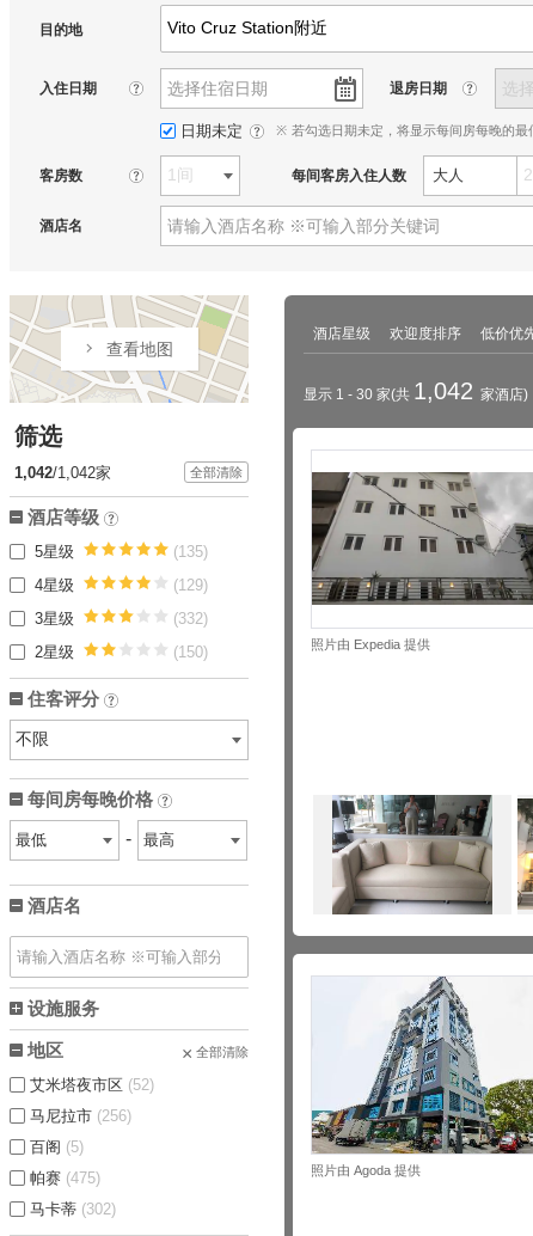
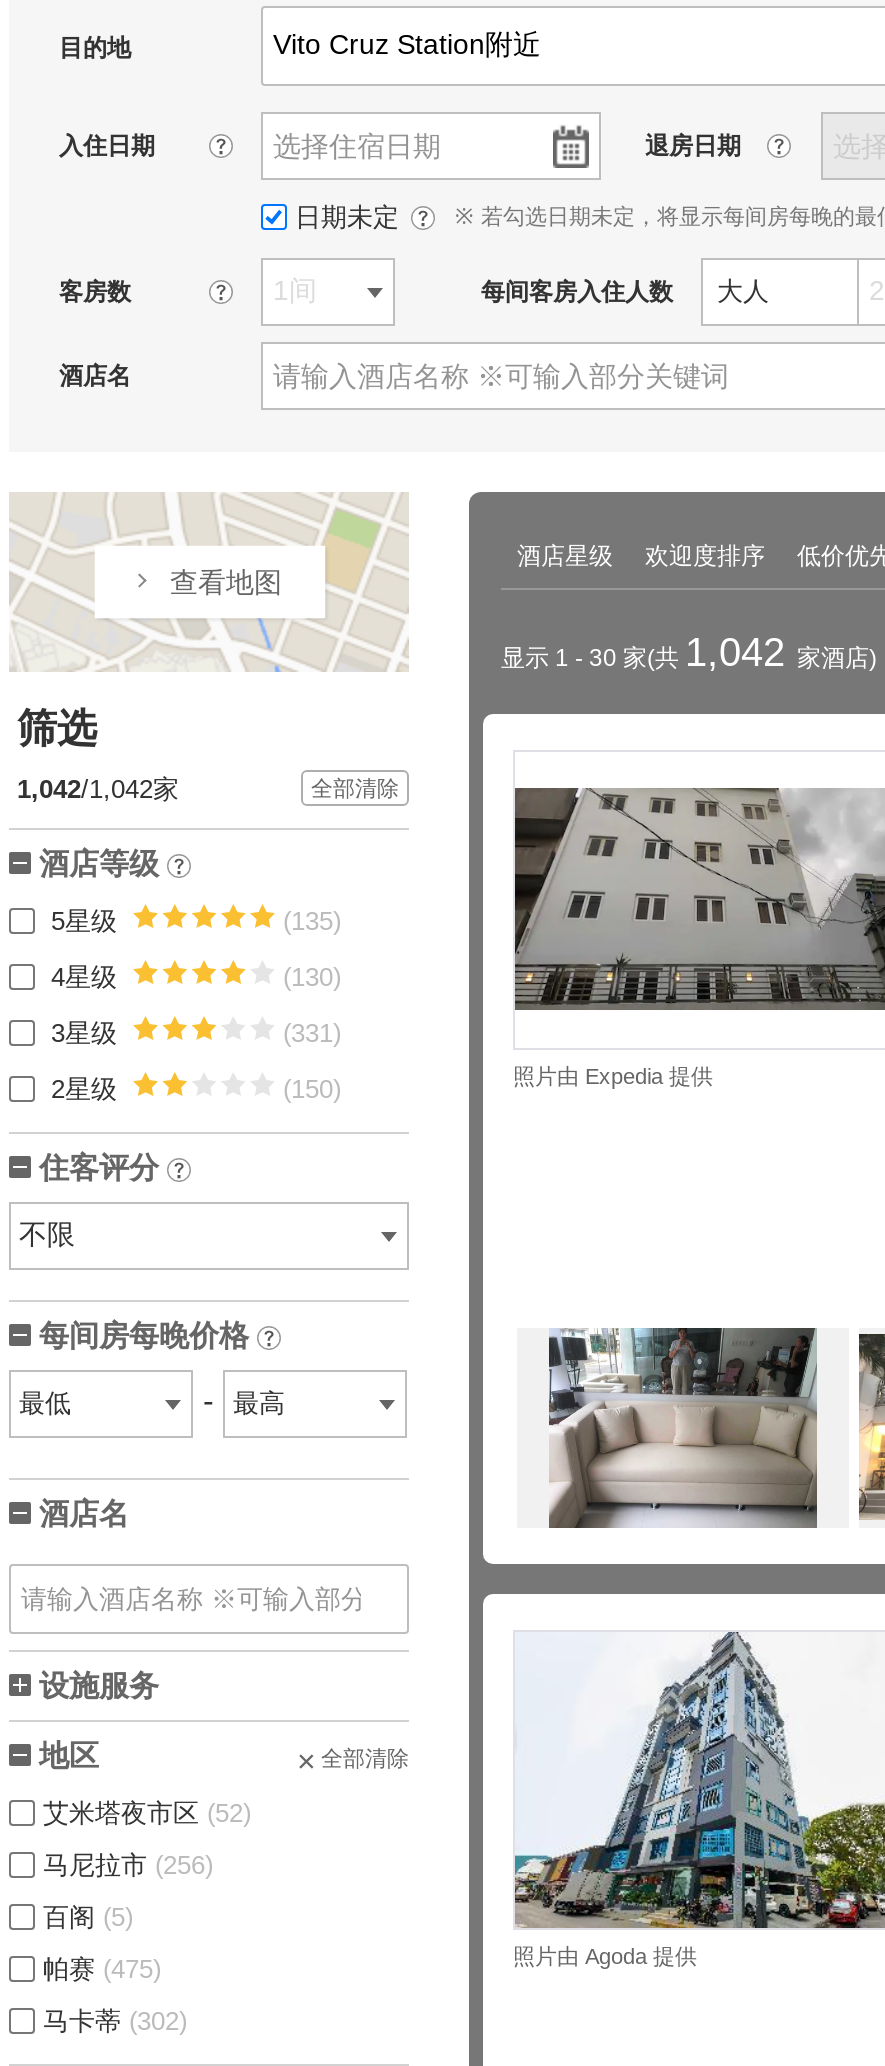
- (129)
+ (130)

- (332)
+ (331)
